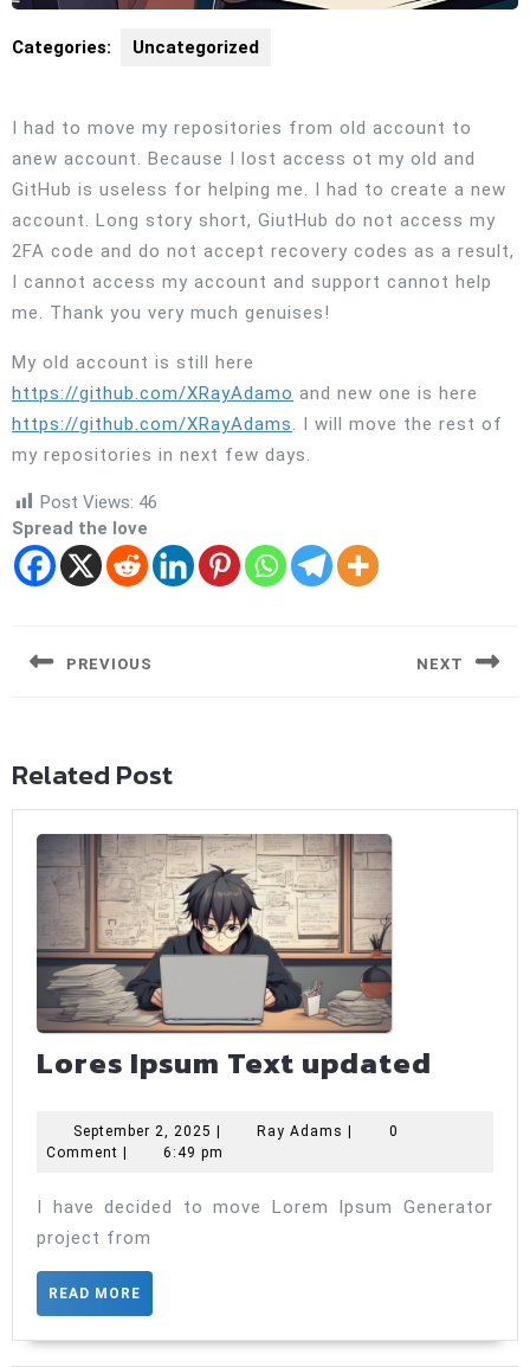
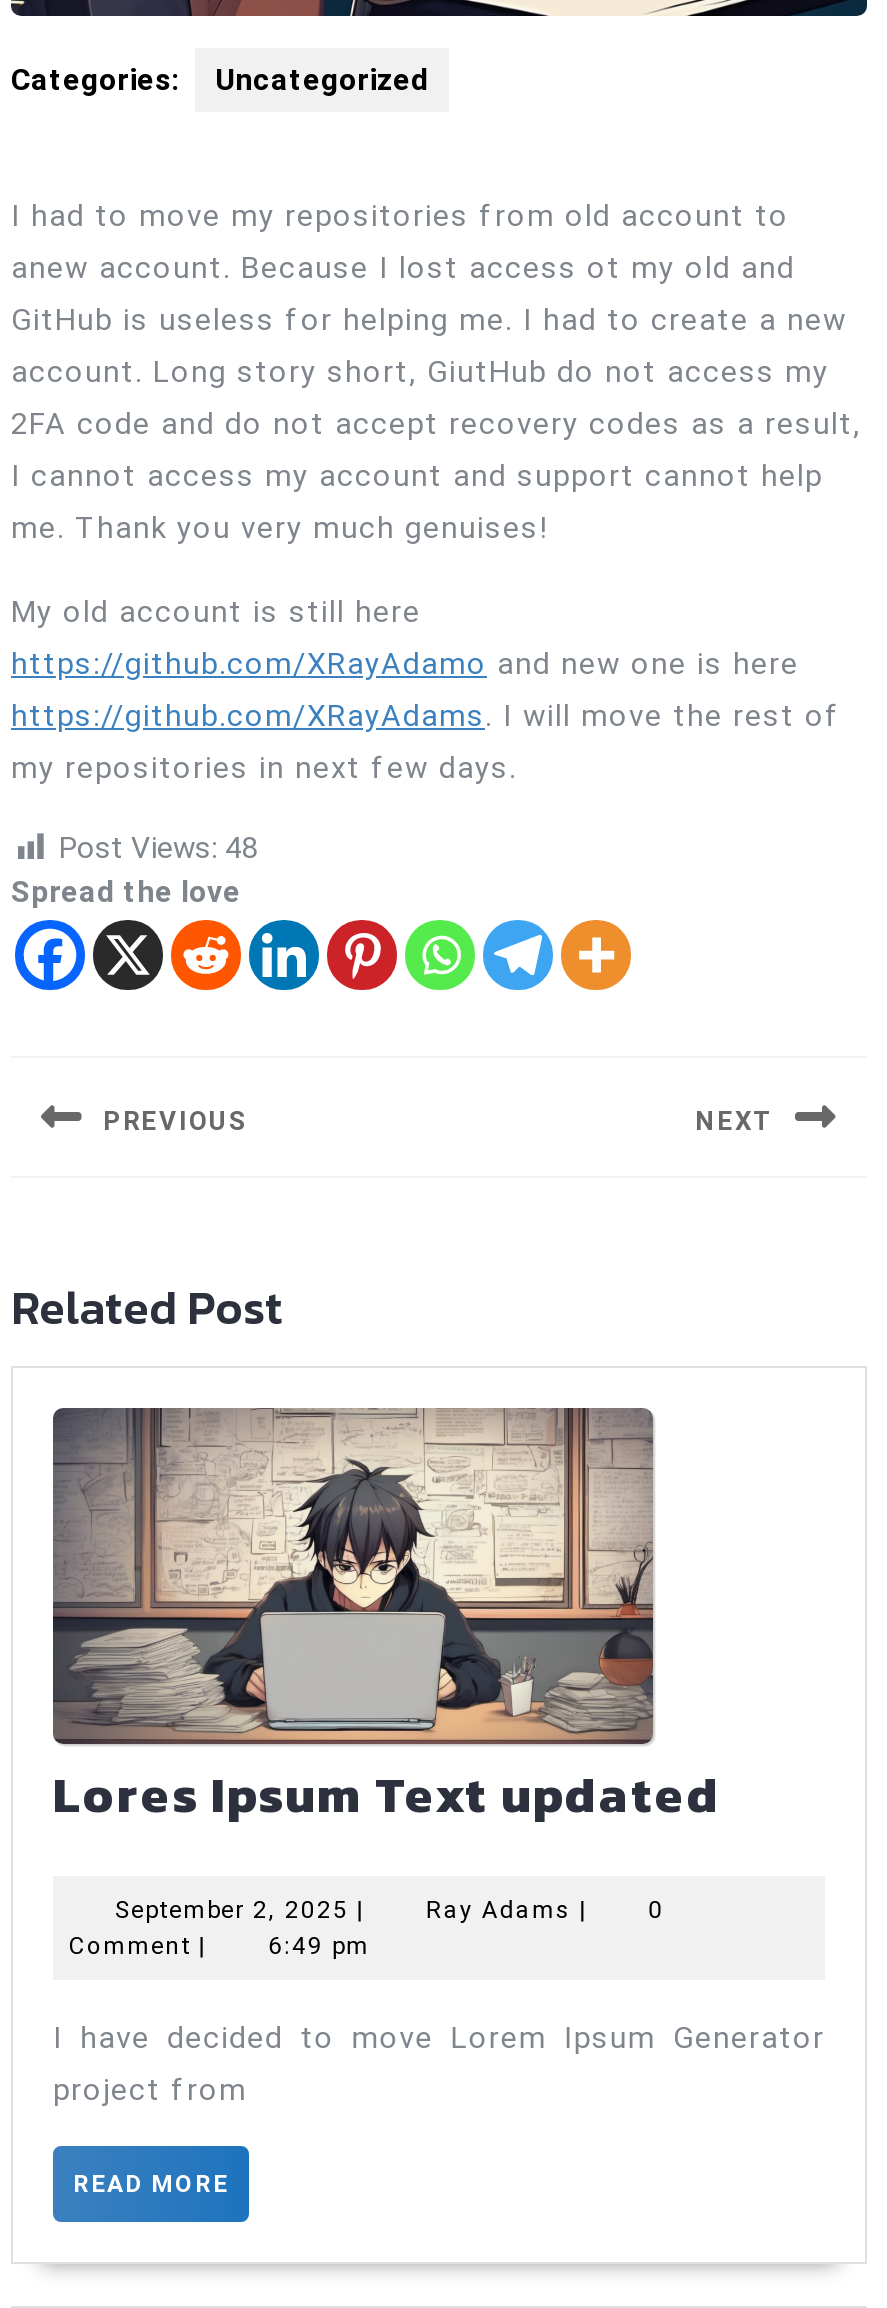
- Post Views: 46
+ Post Views: 48
